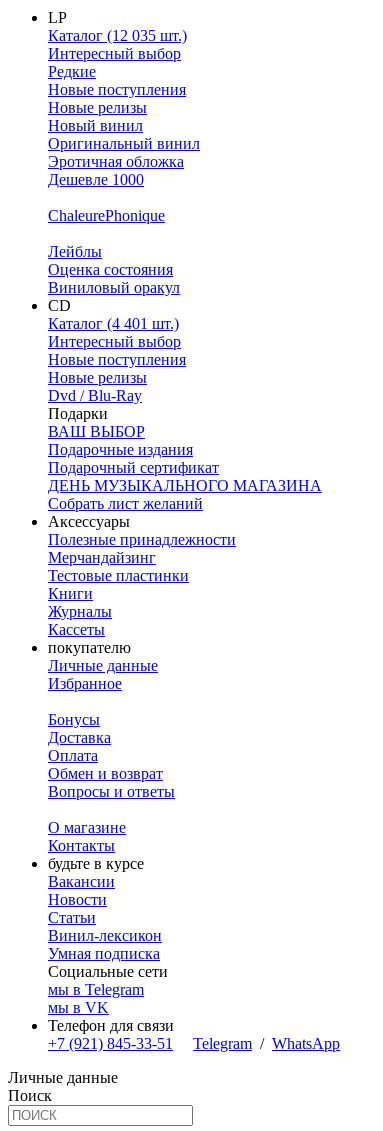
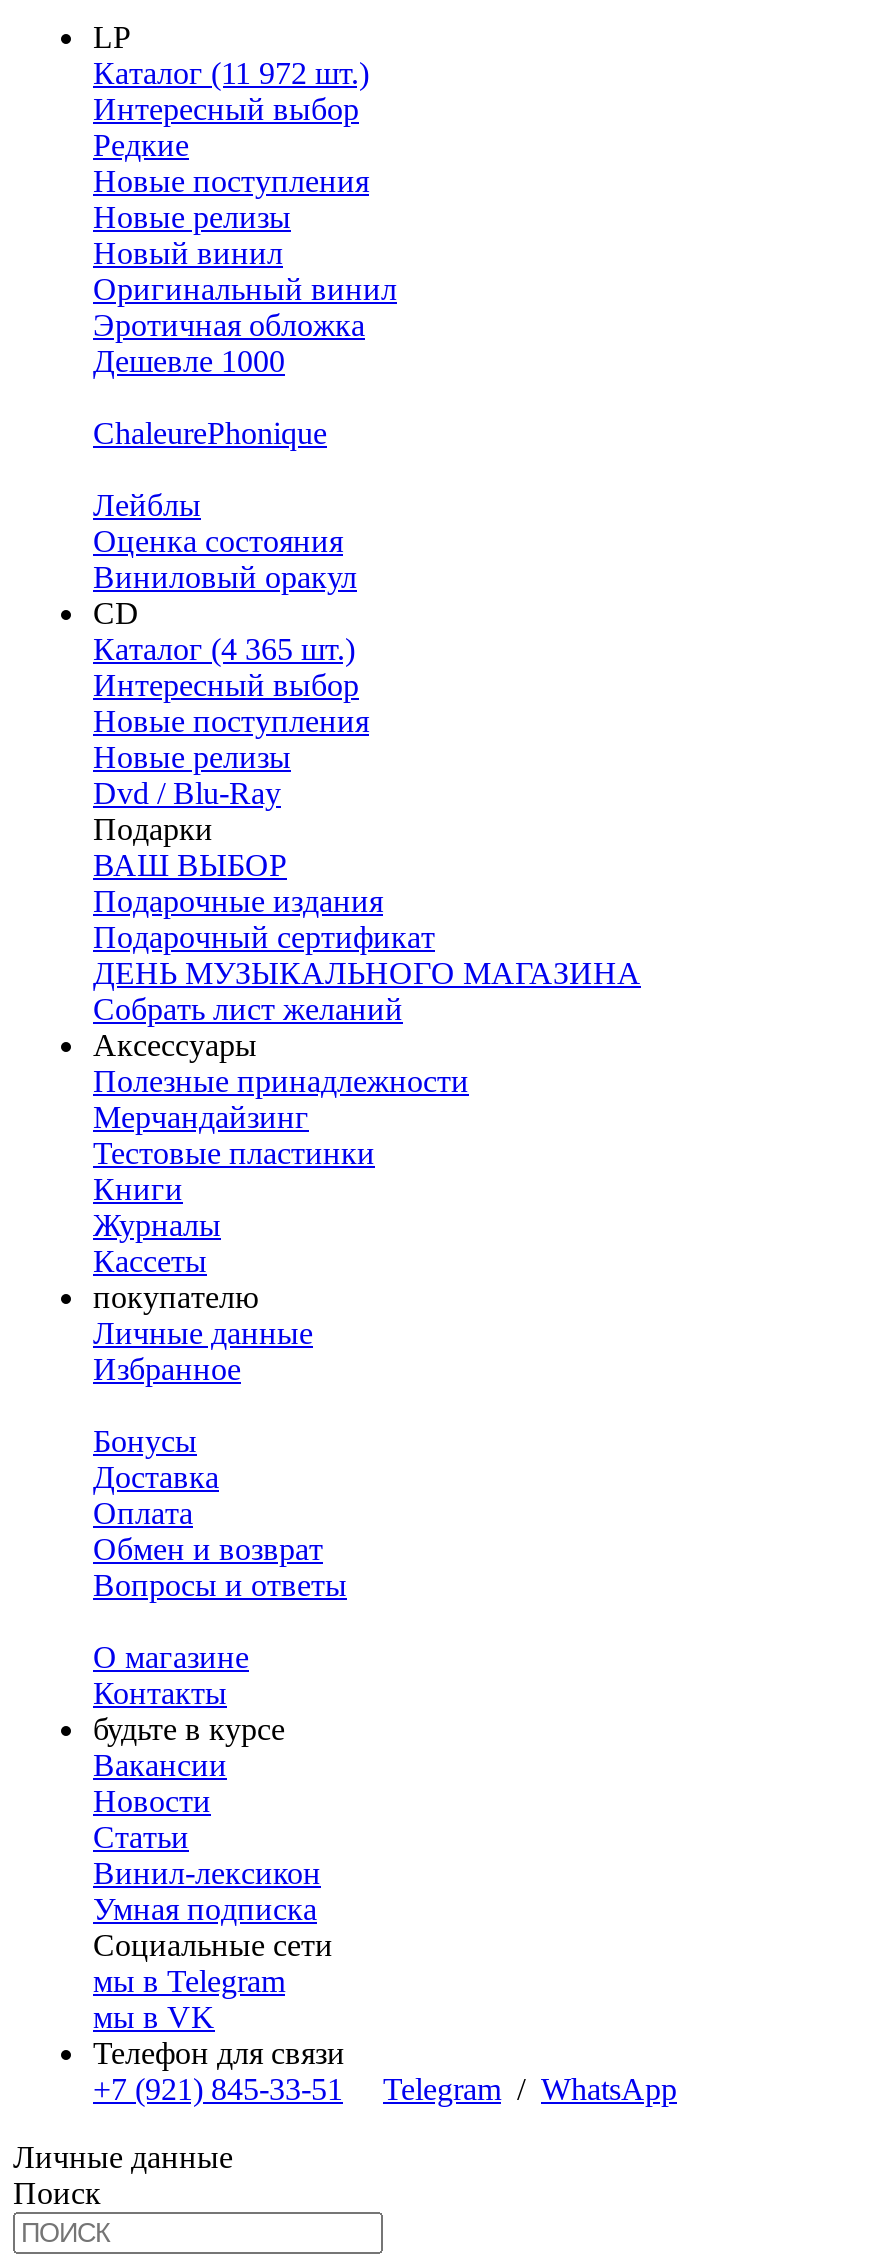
- Каталог (12 035 шт.)
+ Каталог (11 972 шт.)

- Каталог (4 401 шт.)
+ Каталог (4 365 шт.)
